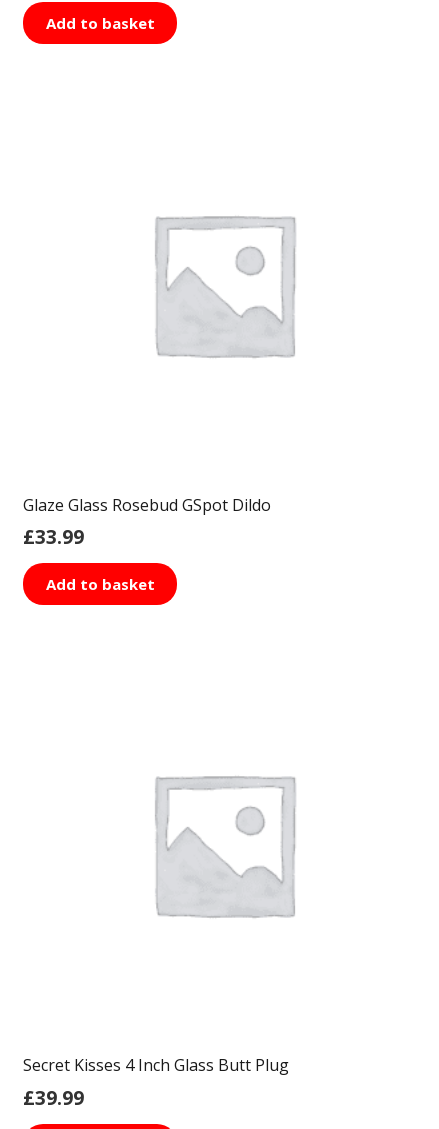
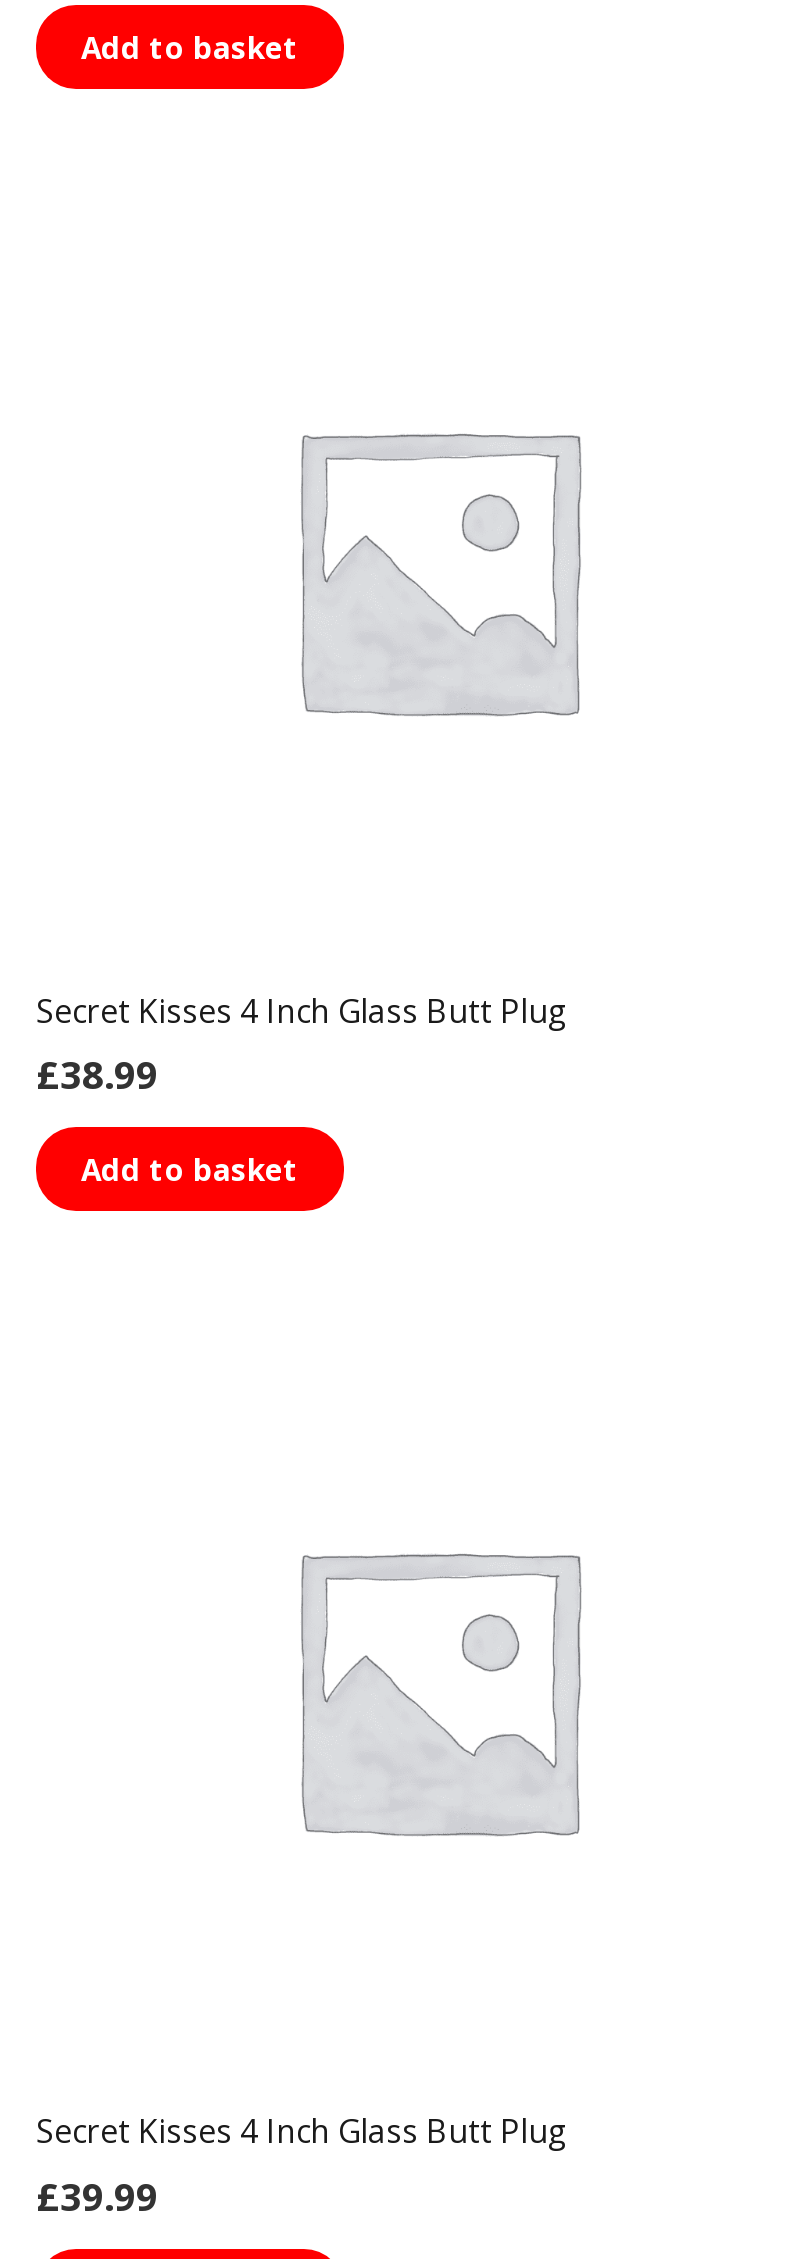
- Glaze Glass Rosebud GSpot Dildo
- £33.99
+ Secret Kisses 4 Inch Glass Butt Plug
+ £38.99
